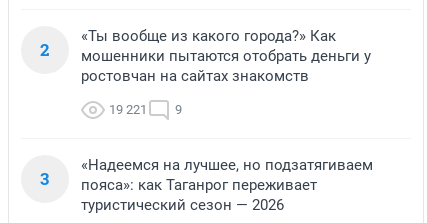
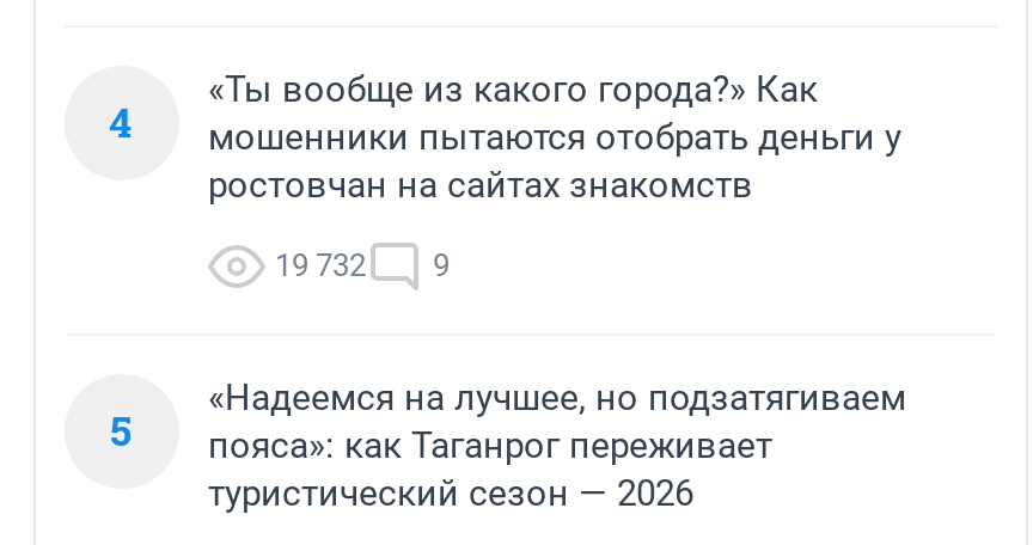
- 2 мошенники пытаются отобрать деньги у
+ 4 мошенники пытаются отобрать деньги у

- 19 221 9
+ 19 732 9

- 3 пояса»: как Таганрог переживает
+ 5 пояса»: как Таганрог переживает
